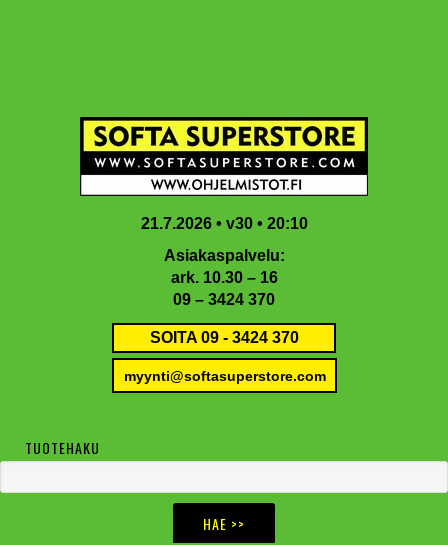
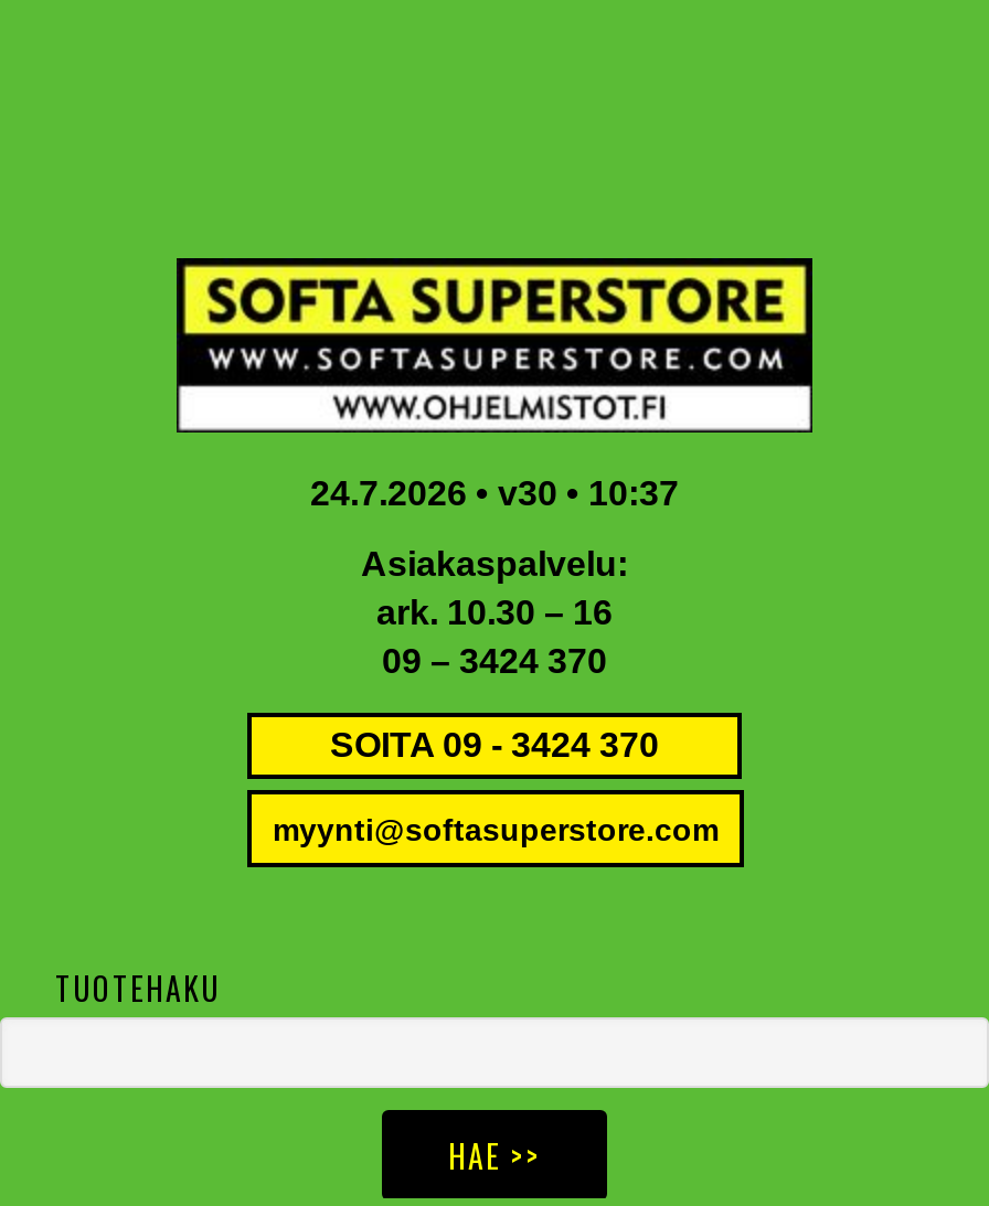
- 21.7.2026 • v30 • 20:10
+ 24.7.2026 • v30 • 10:37
